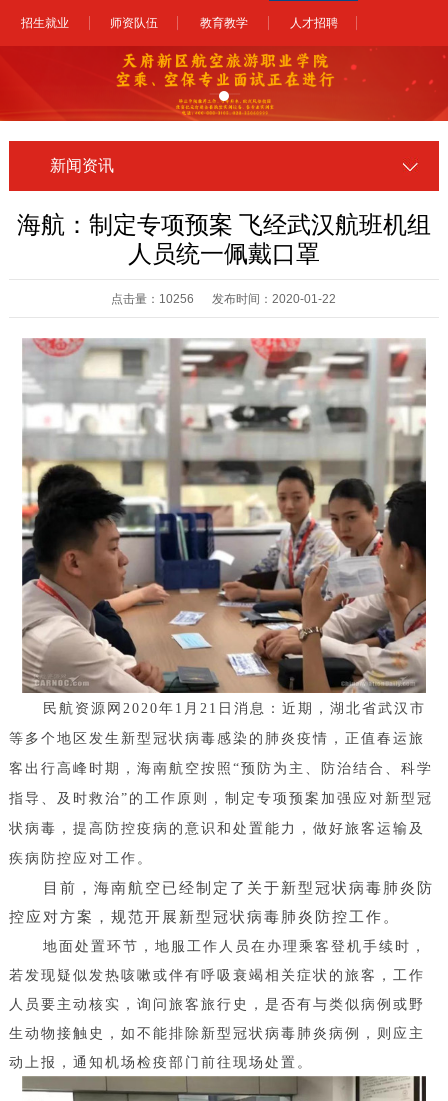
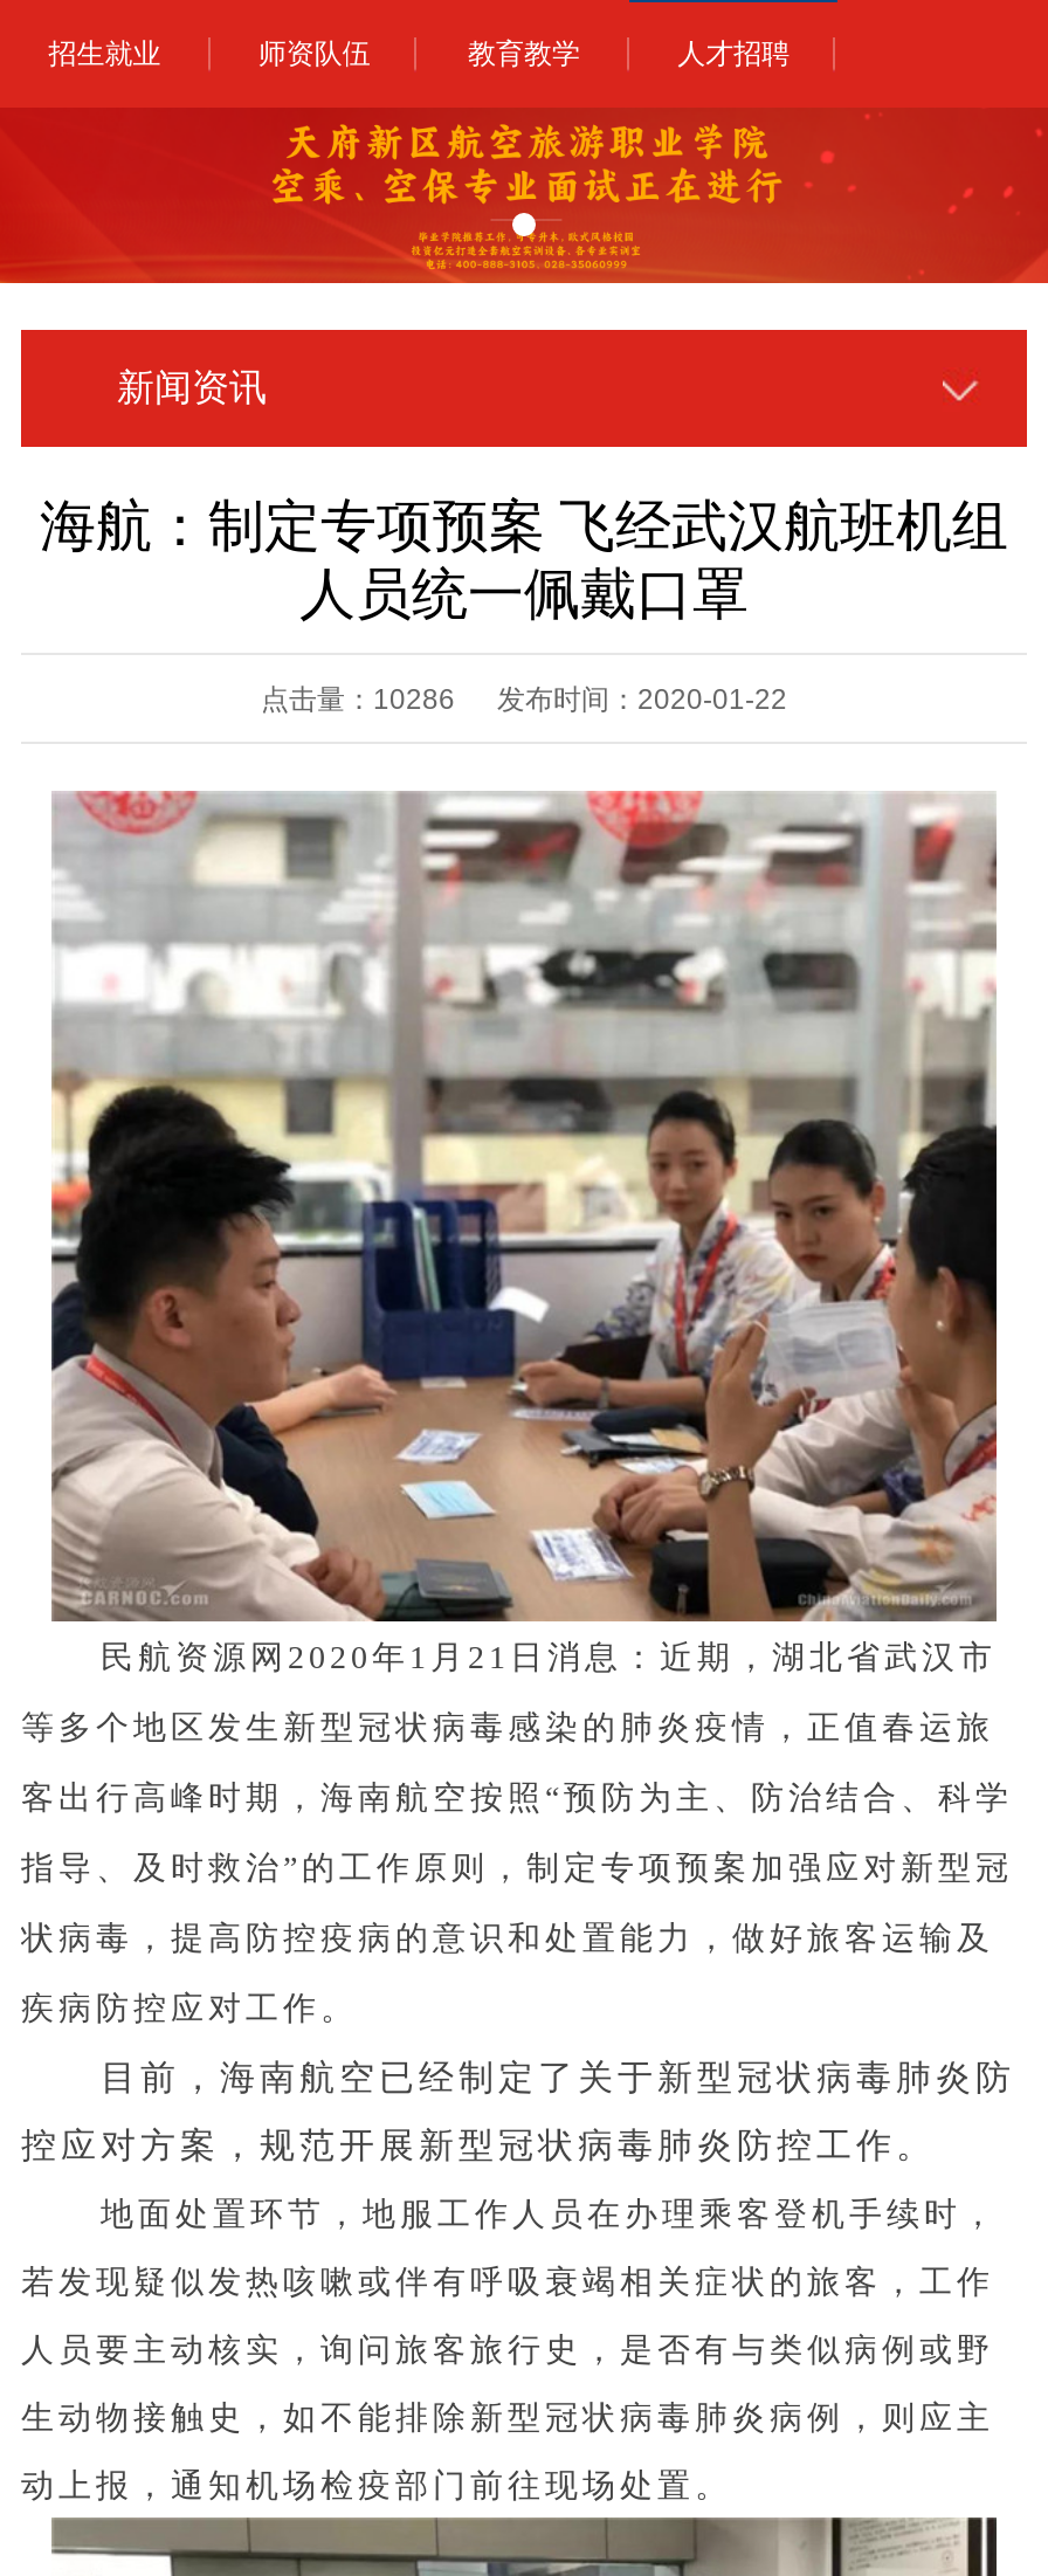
- 点击量：10256 发布时间：2020-01-22
+ 点击量：10286 发布时间：2020-01-22
